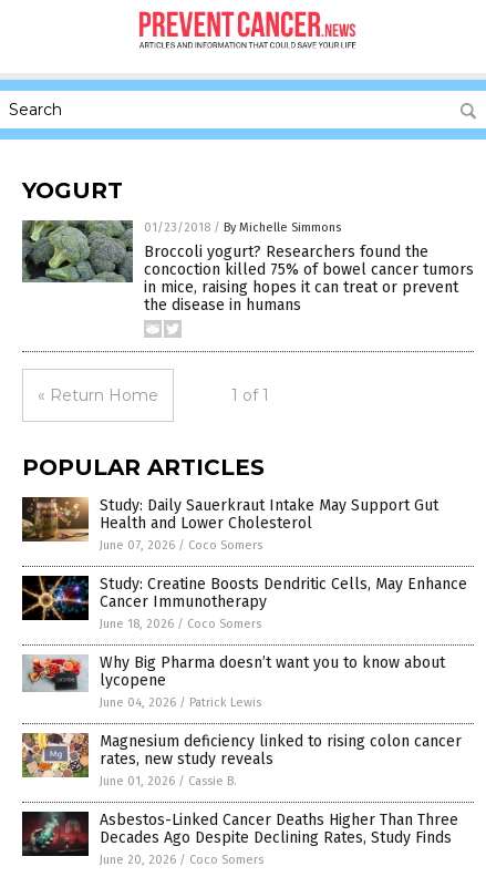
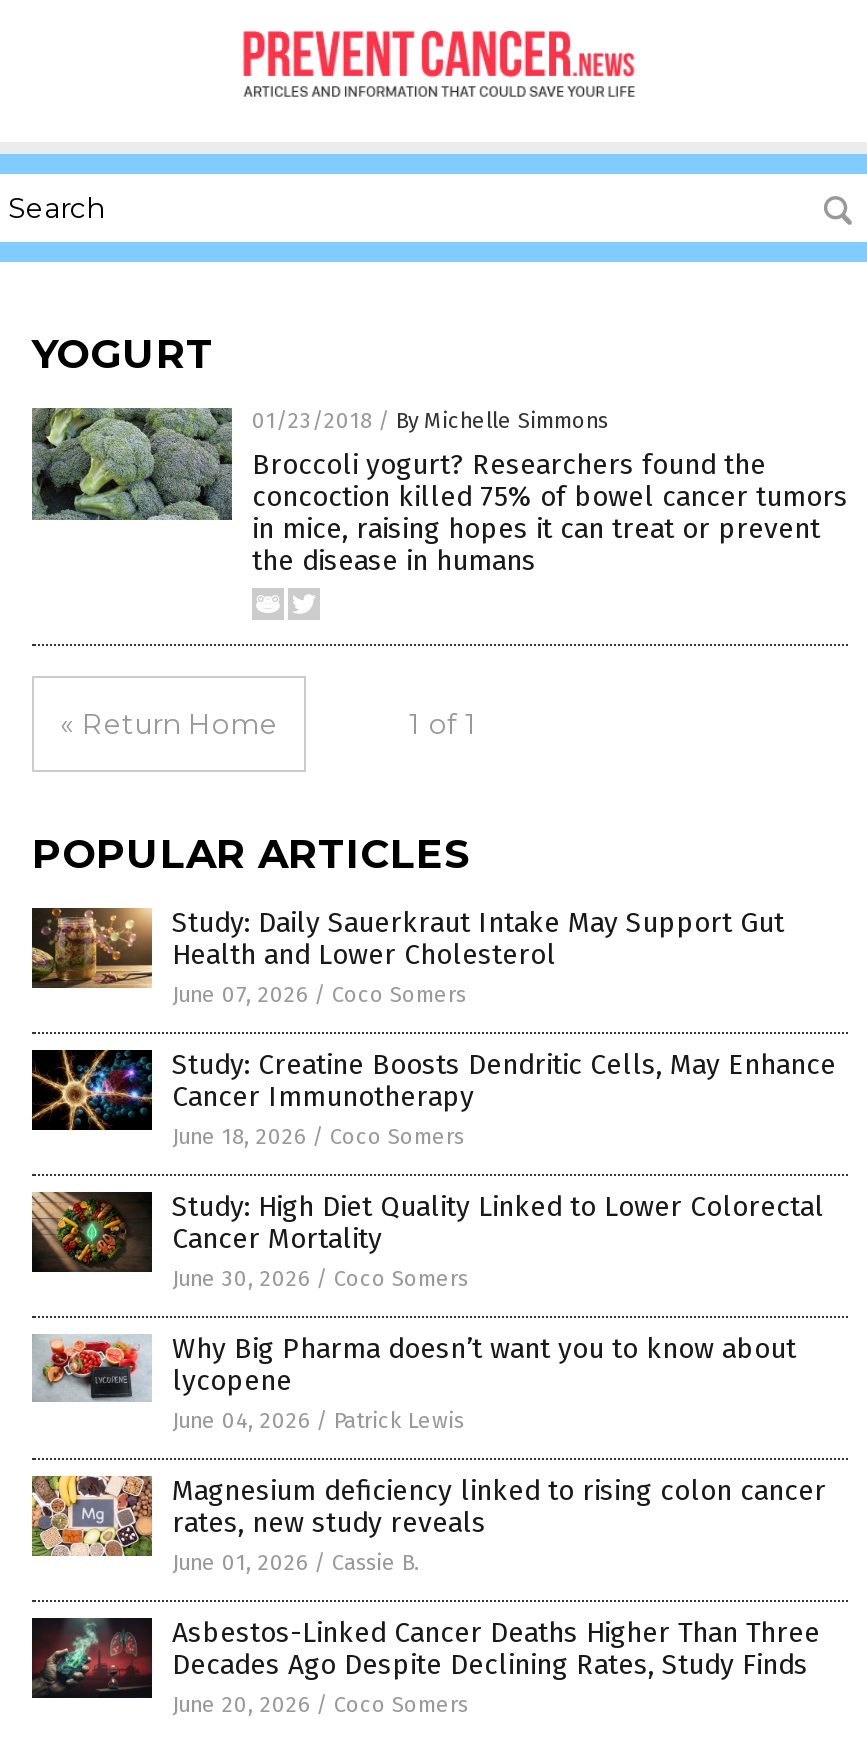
+ [image]
+ Study: High Diet Quality Linked to Lower Colorectal
+ Cancer Mortality
+ June 30, 2026 / Coco Somers
